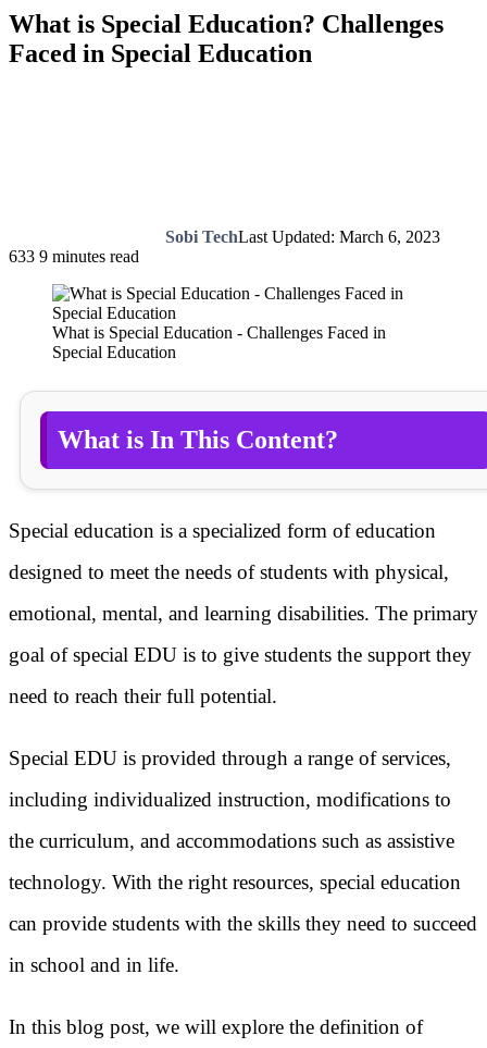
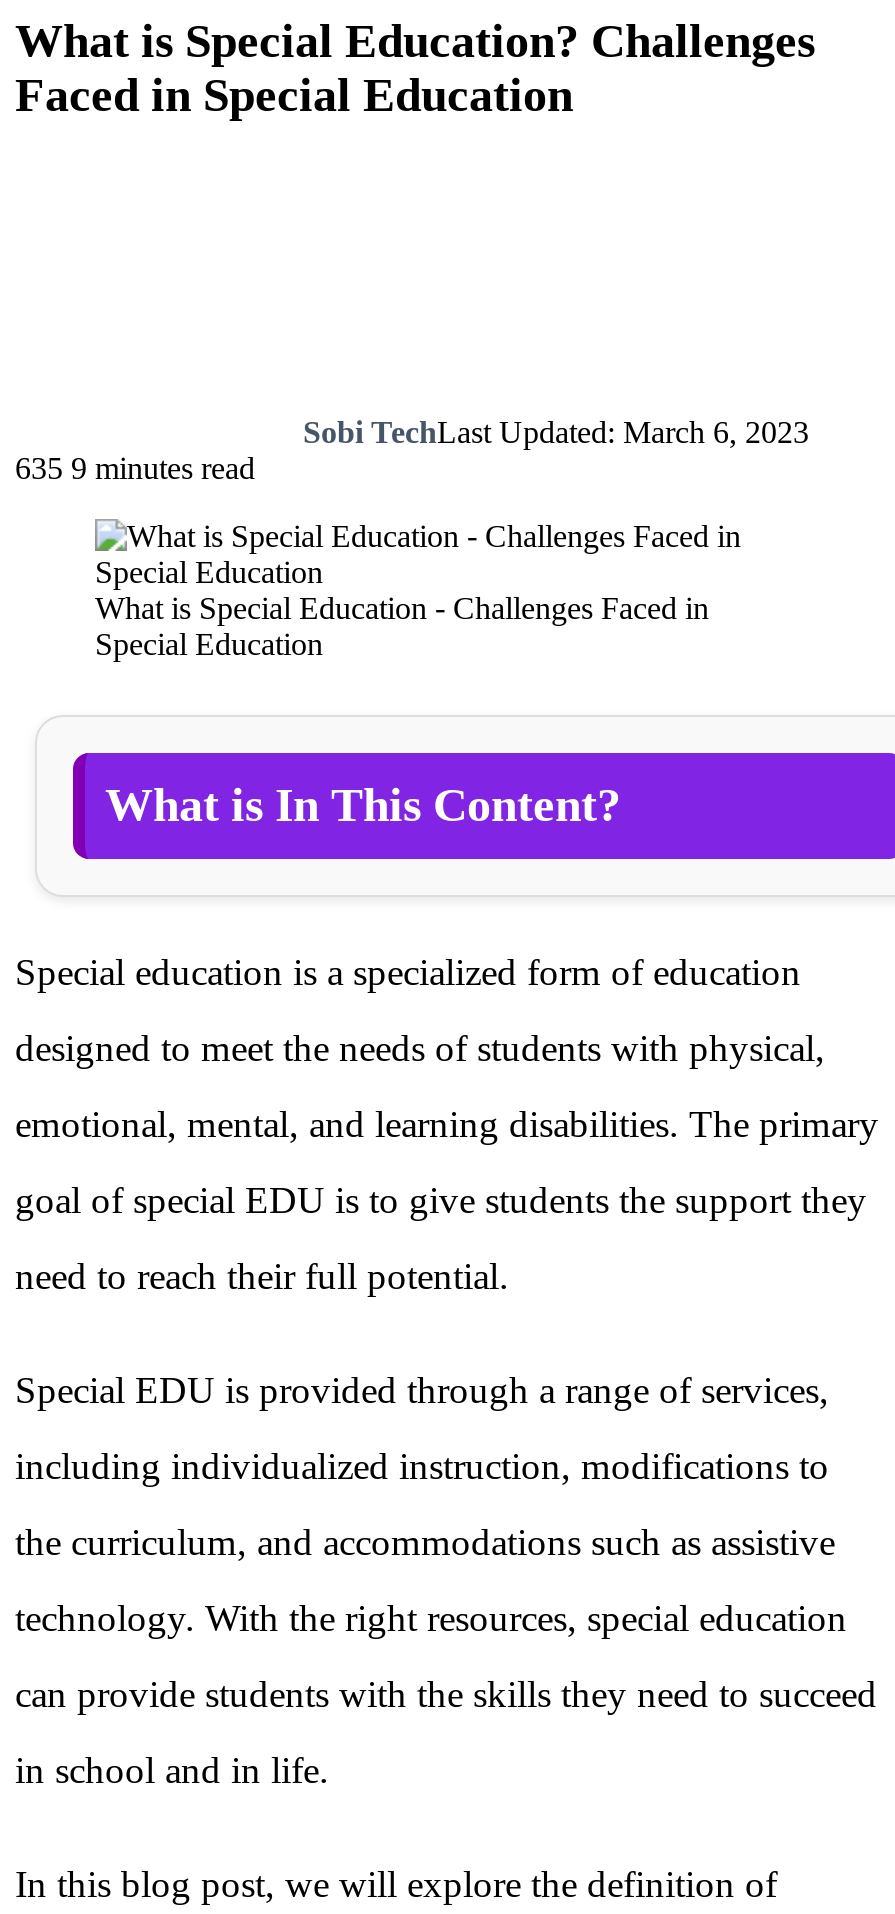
- 633 9 minutes read
+ 635 9 minutes read
